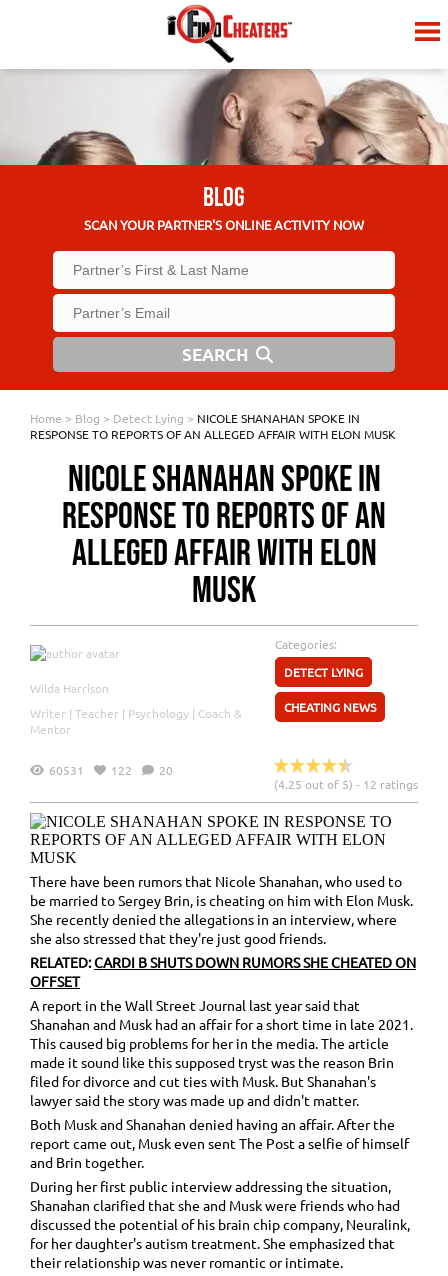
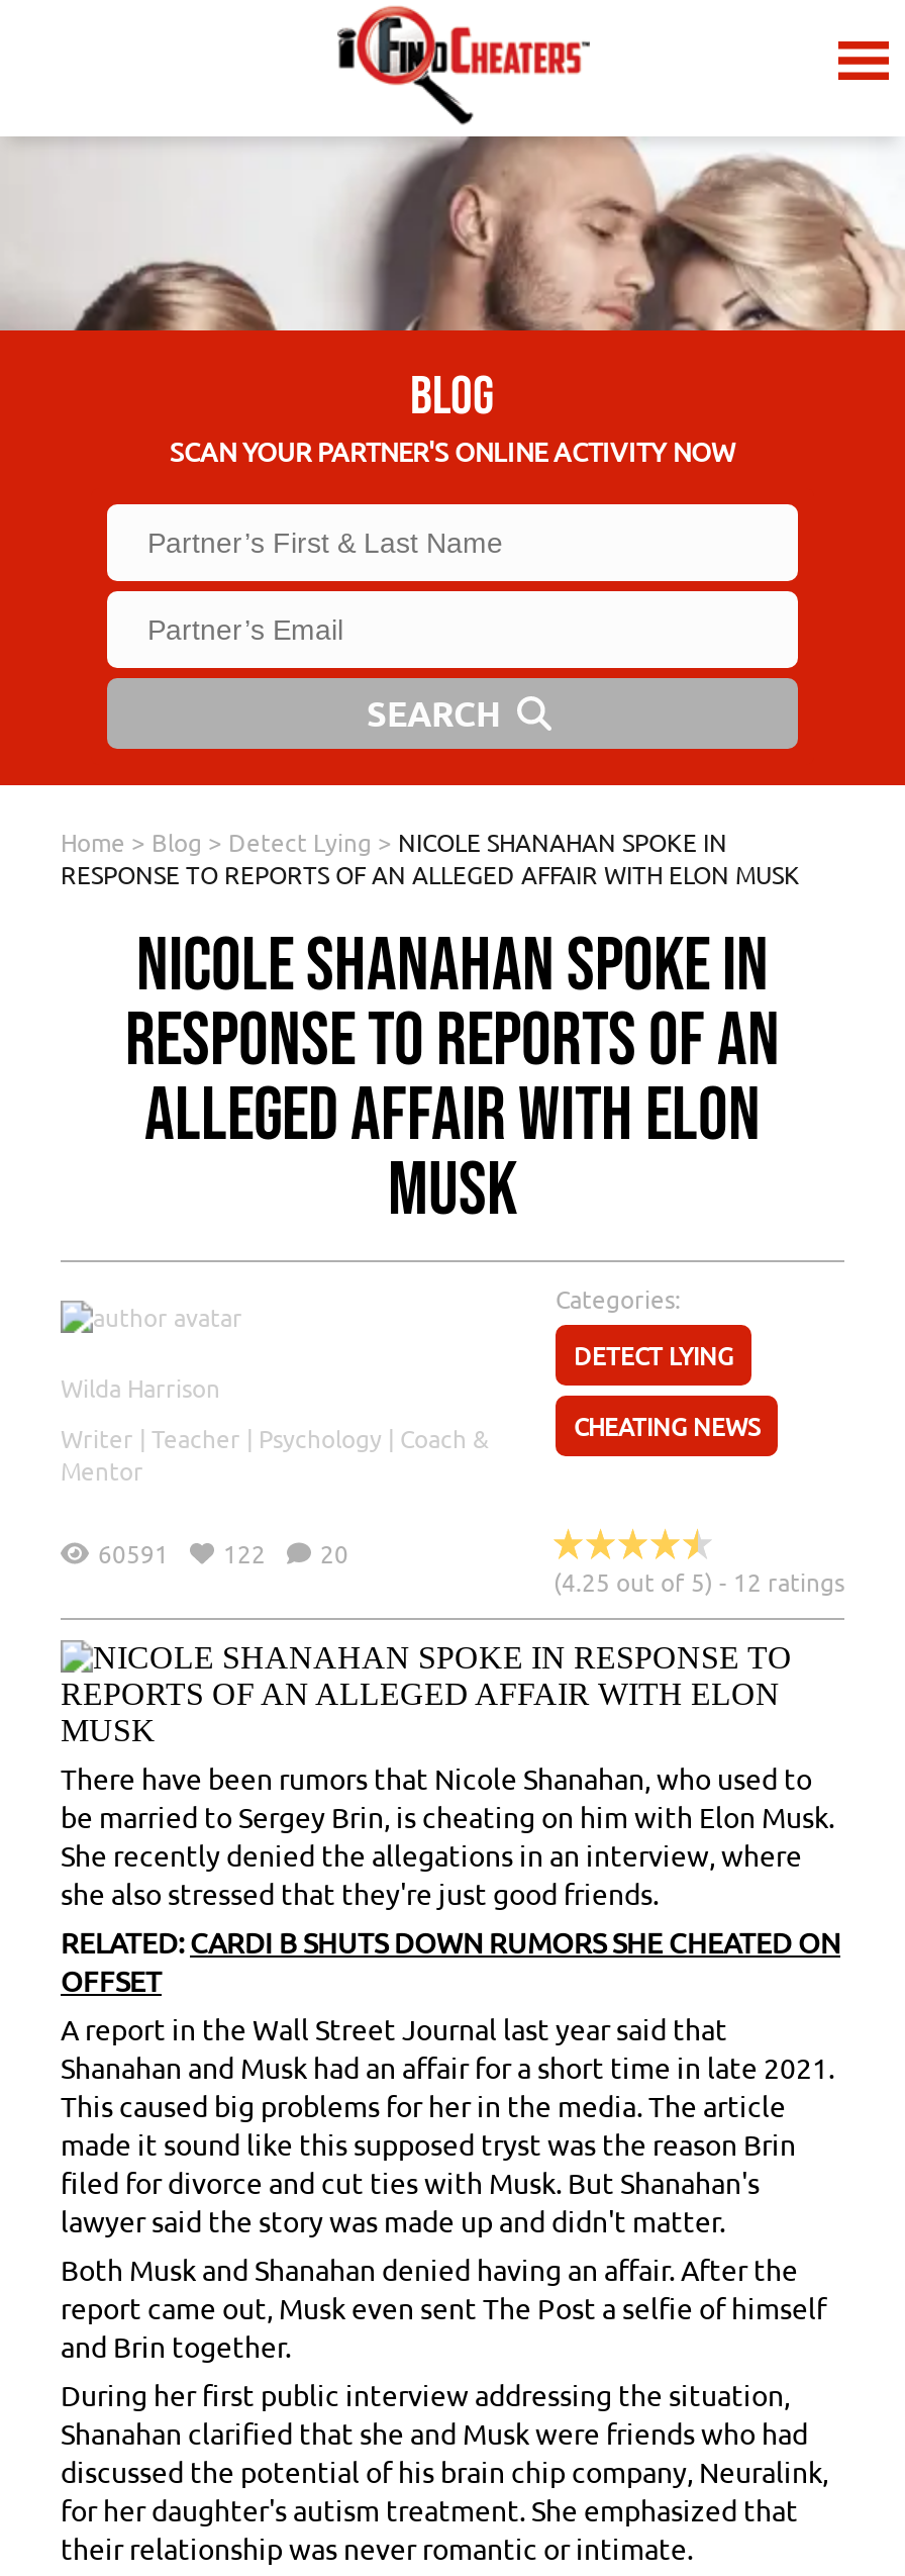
- 60531 122 20
+ 60591 122 20
